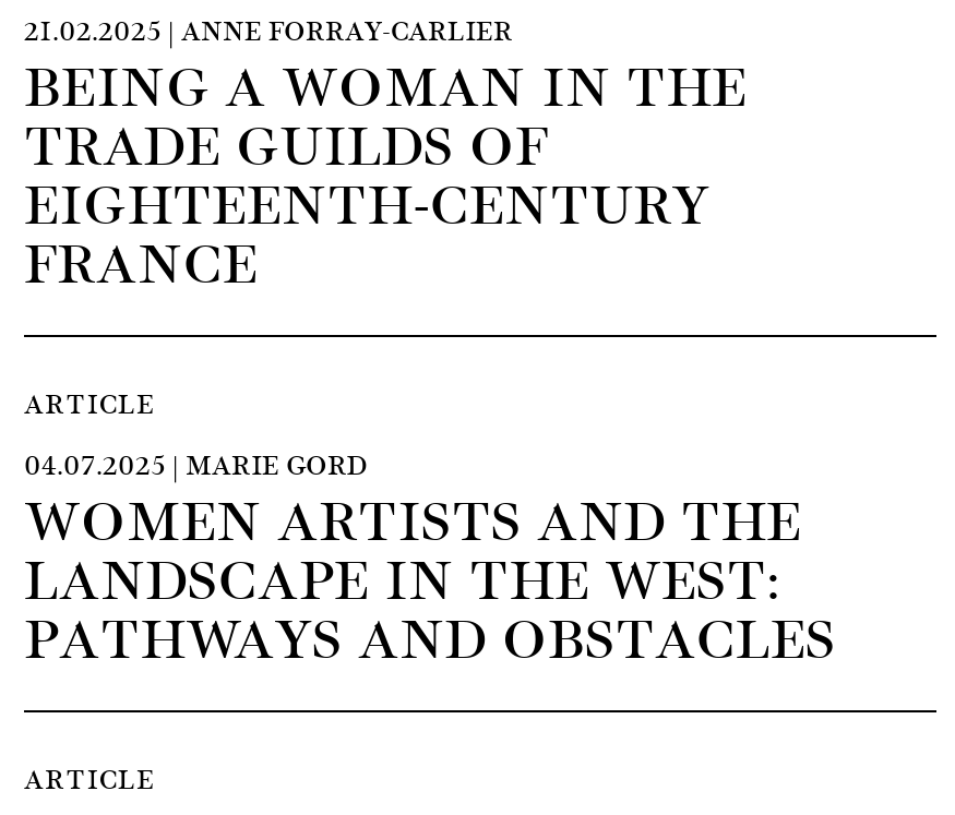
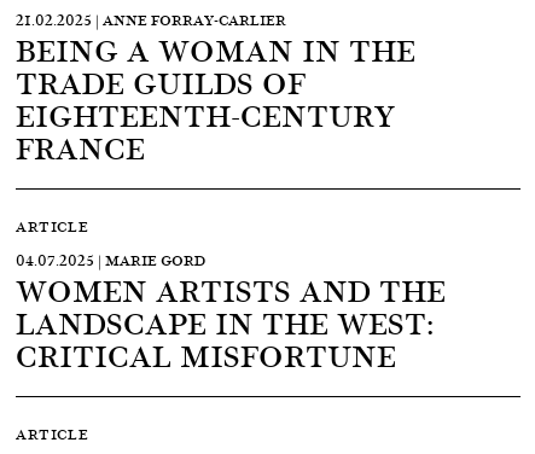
- PATHWAYS AND OBSTACLES
+ CRITICAL MISFORTUNE
